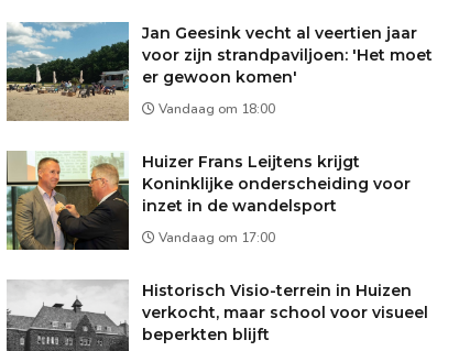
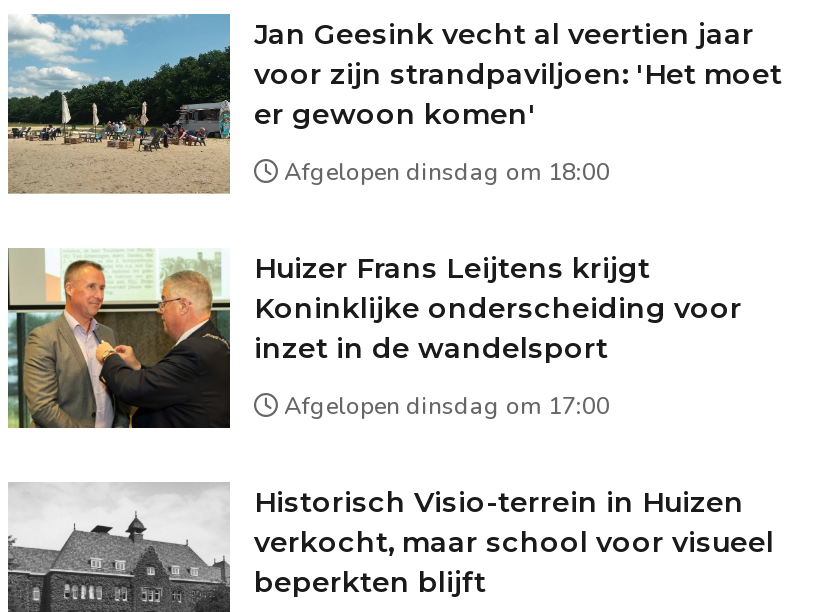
- Vandaag om 18:00
+ Afgelopen dinsdag om 18:00

- Vandaag om 17:00
+ Afgelopen dinsdag om 17:00
